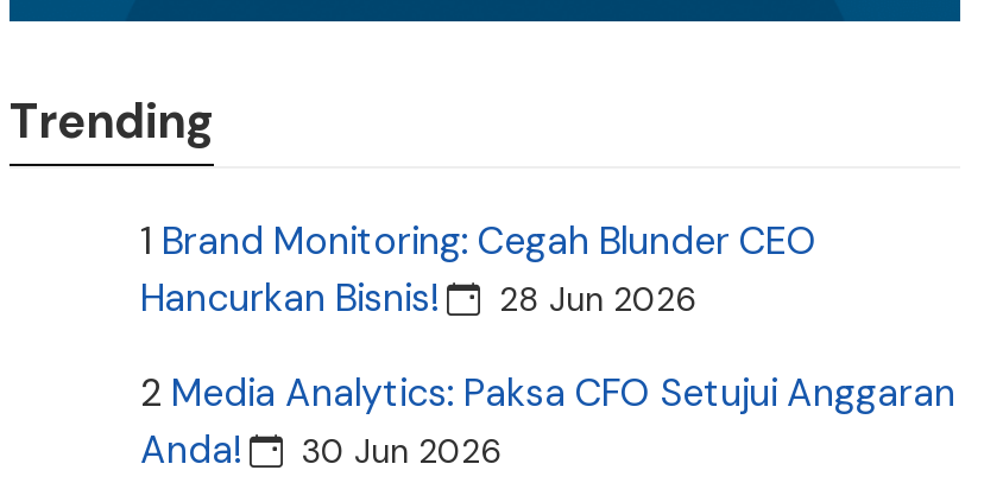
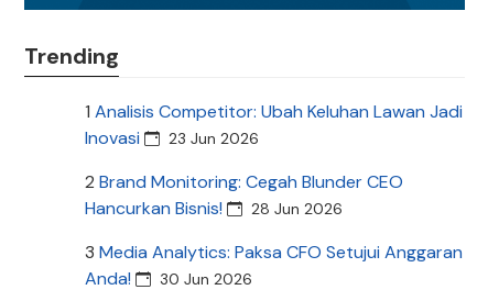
- 1 Brand Monitoring: Cegah Blunder CEO
+ 1 Analisis Competitor: Ubah Keluhan Lawan Jadi
+ Inovasi
+ 23 Jun 2026
+ 2 Brand Monitoring: Cegah Blunder CEO

- 2 Media Analytics: Paksa CFO Setujui Anggaran
+ 3 Media Analytics: Paksa CFO Setujui Anggaran
